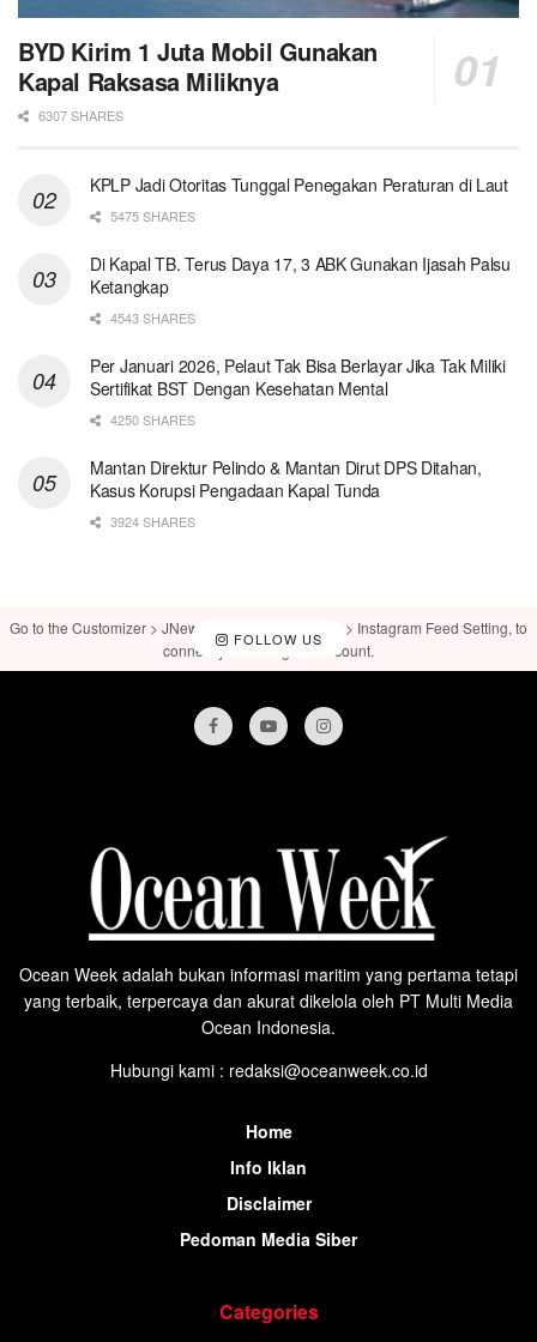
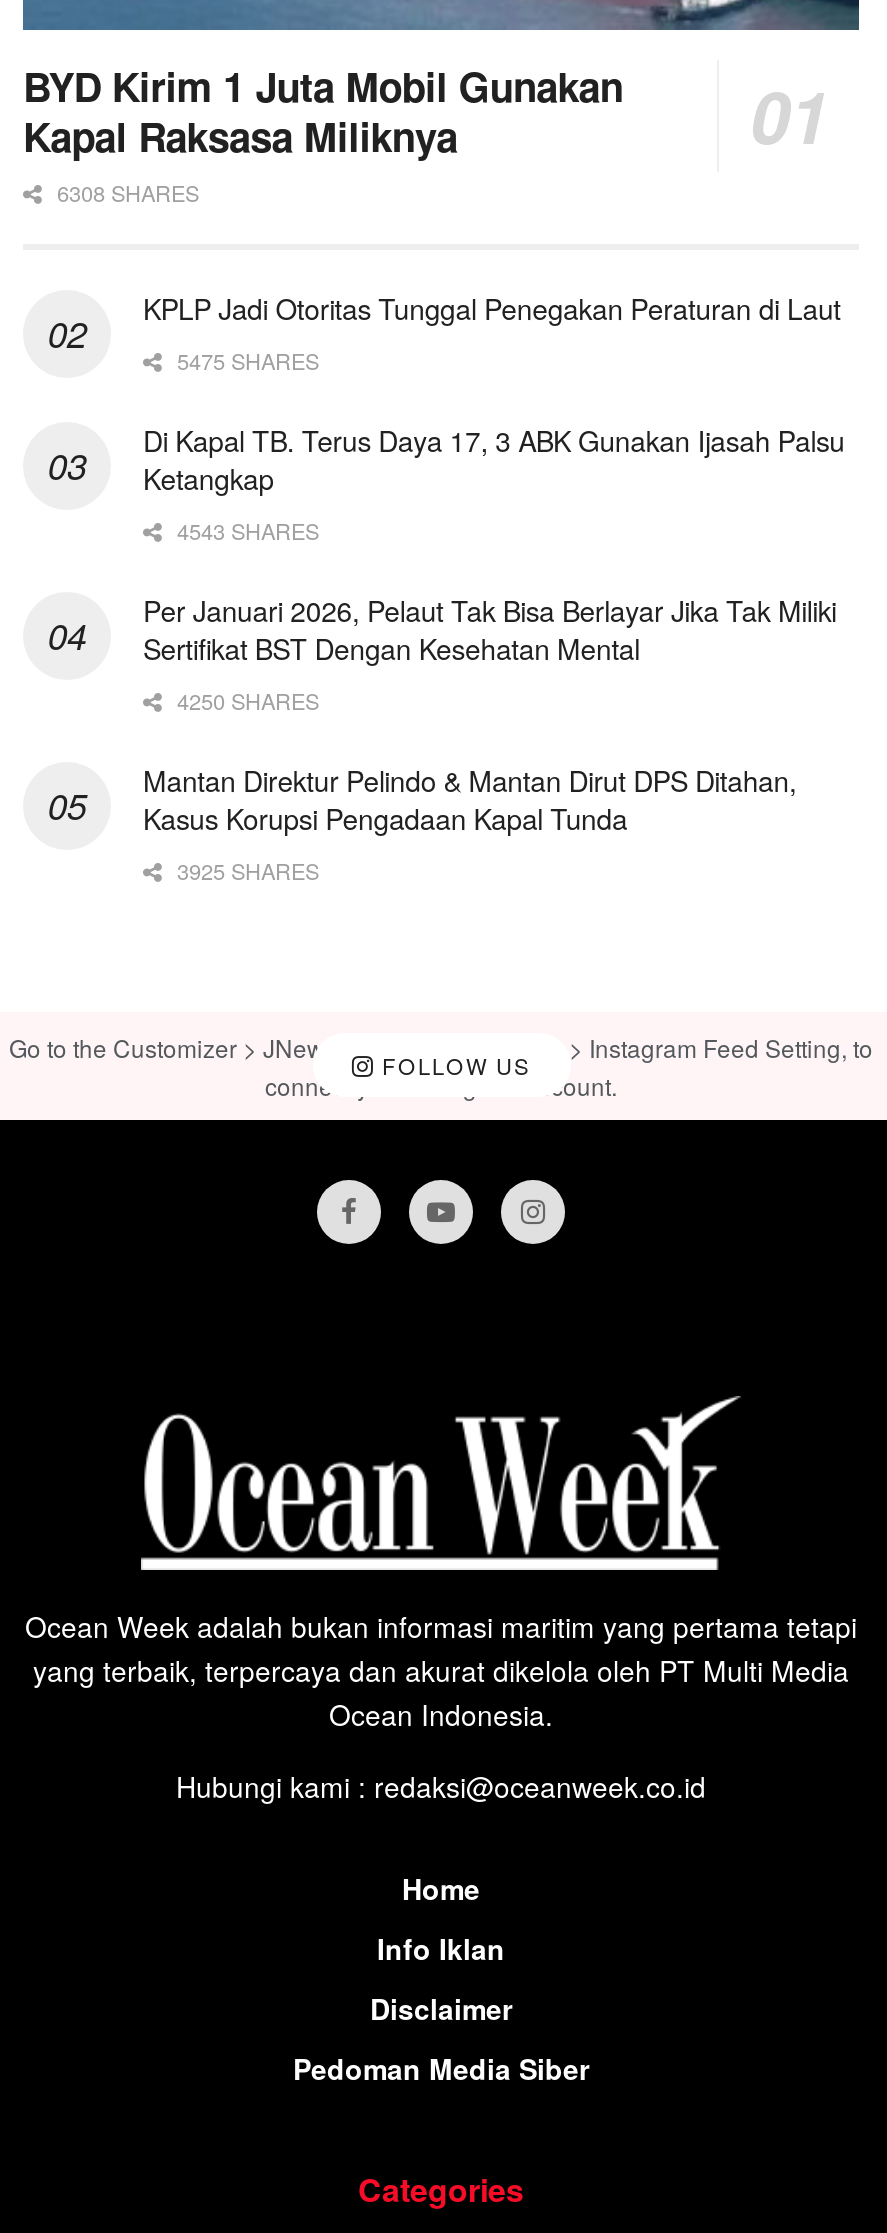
- 6307 SHARES
+ 6308 SHARES

- 3924 SHARES
+ 3925 SHARES
